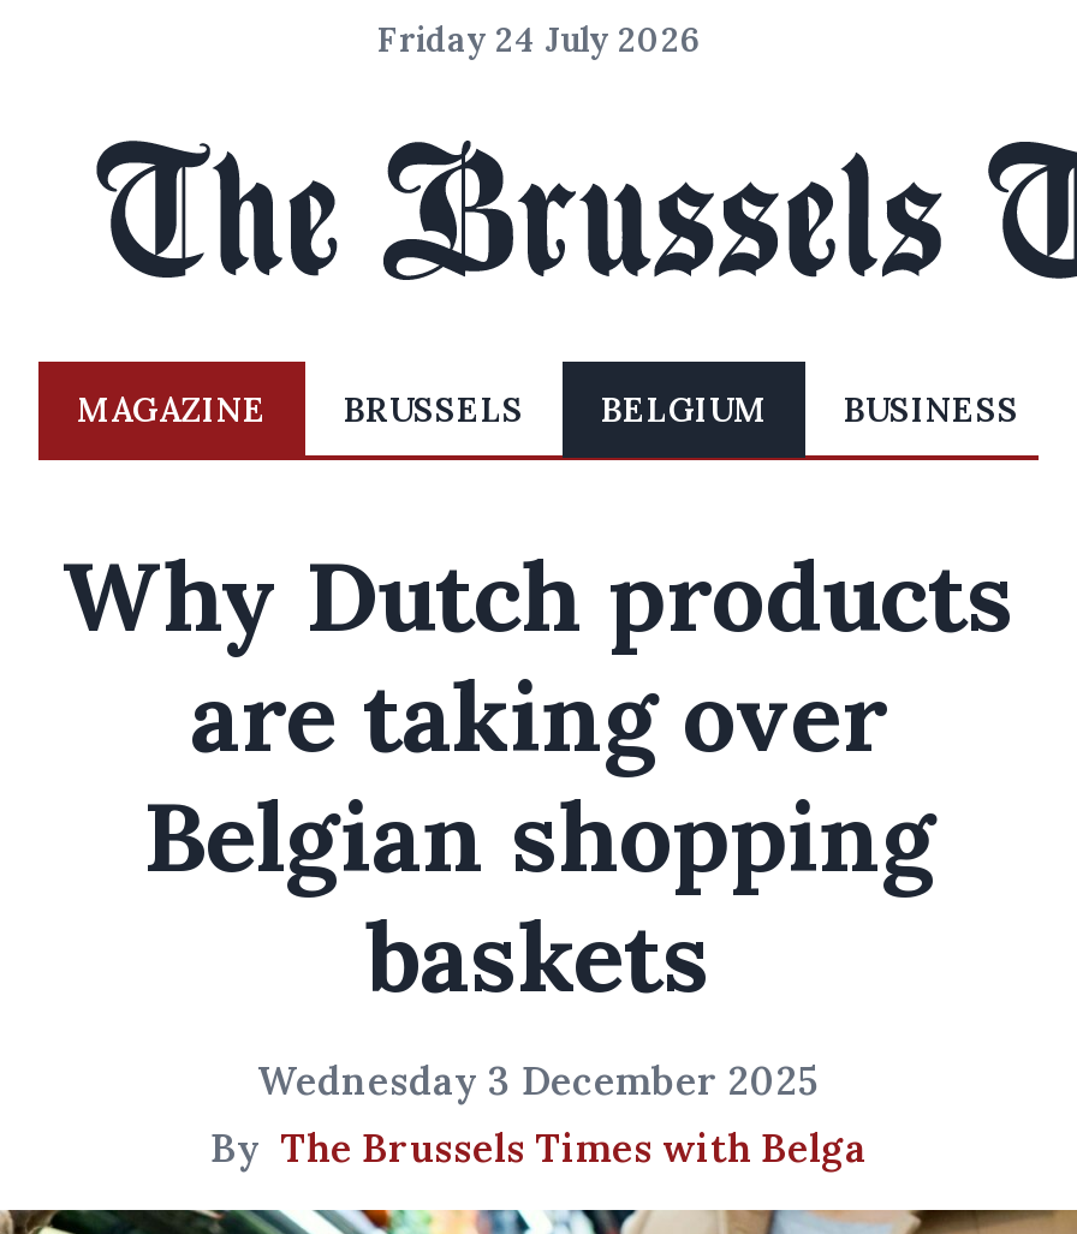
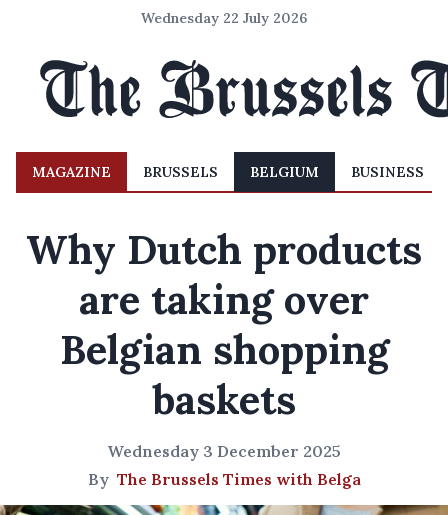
- Friday 24 July 2026
+ Wednesday 22 July 2026
